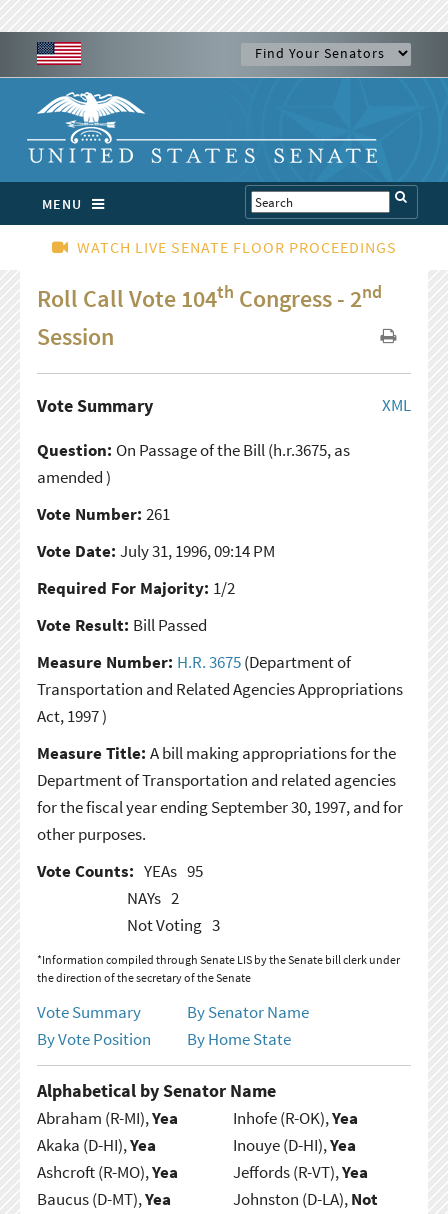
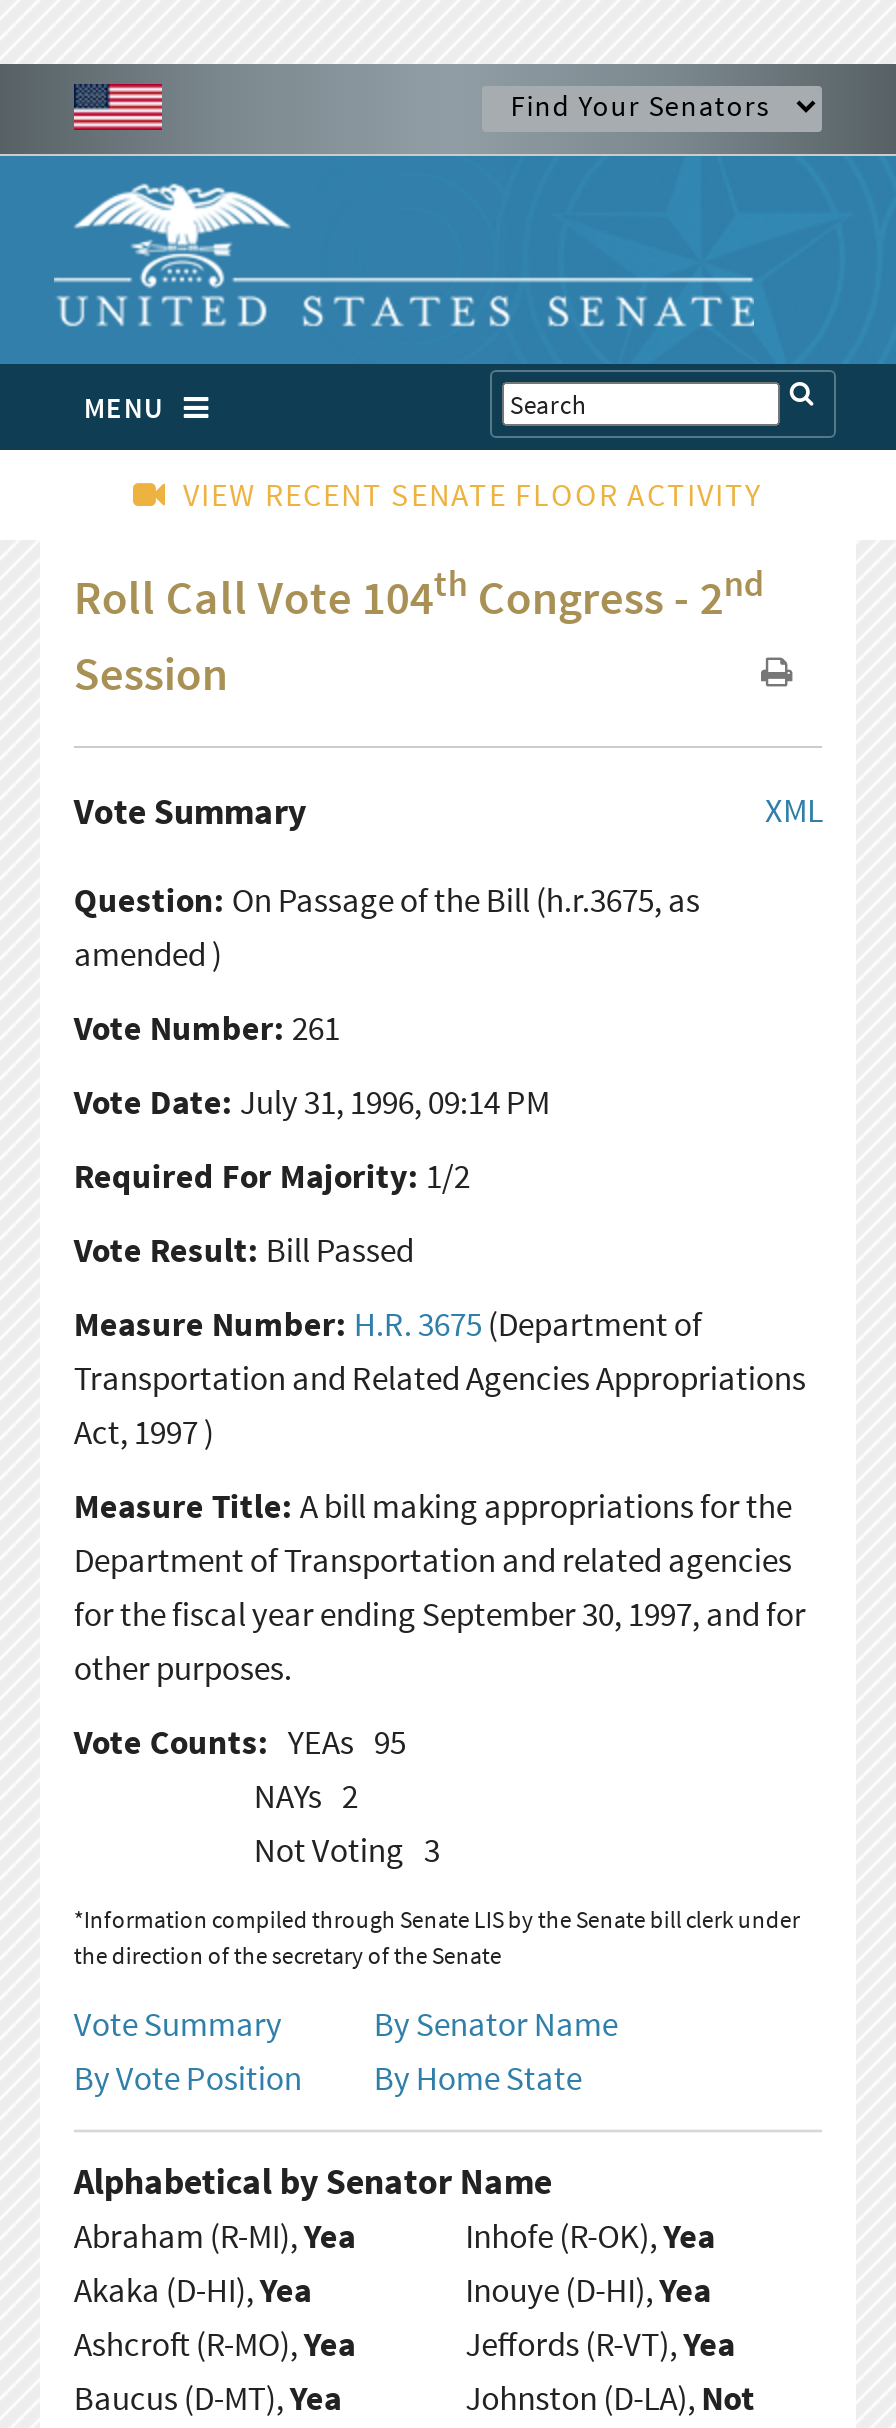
- WATCH LIVE SENATE FLOOR PROCEEDINGS
+ VIEW RECENT SENATE FLOOR ACTIVITY
